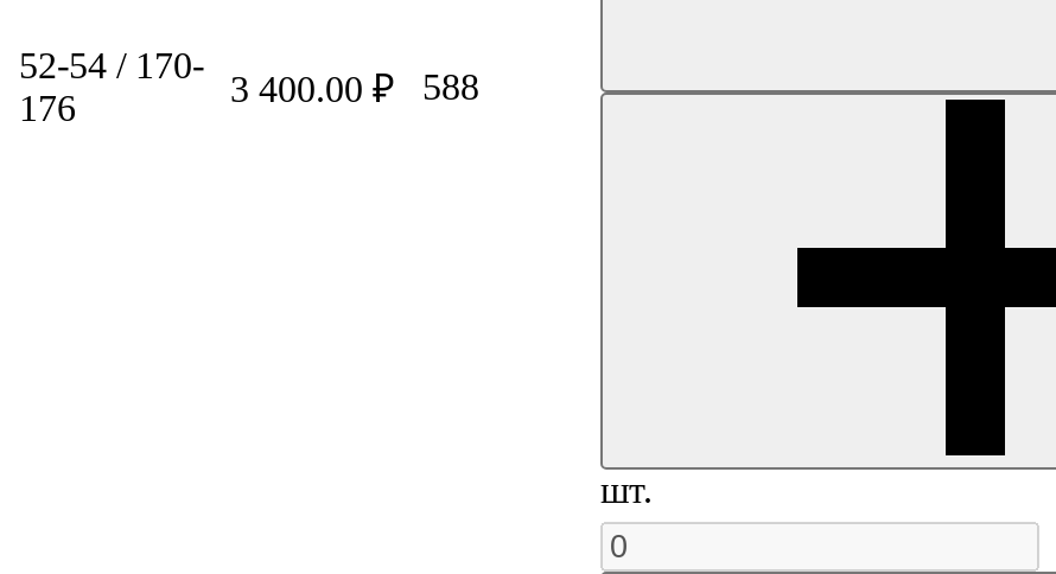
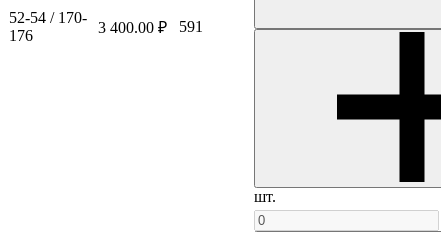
- 3 400.00 ₽ 588
+ 3 400.00 ₽ 591
